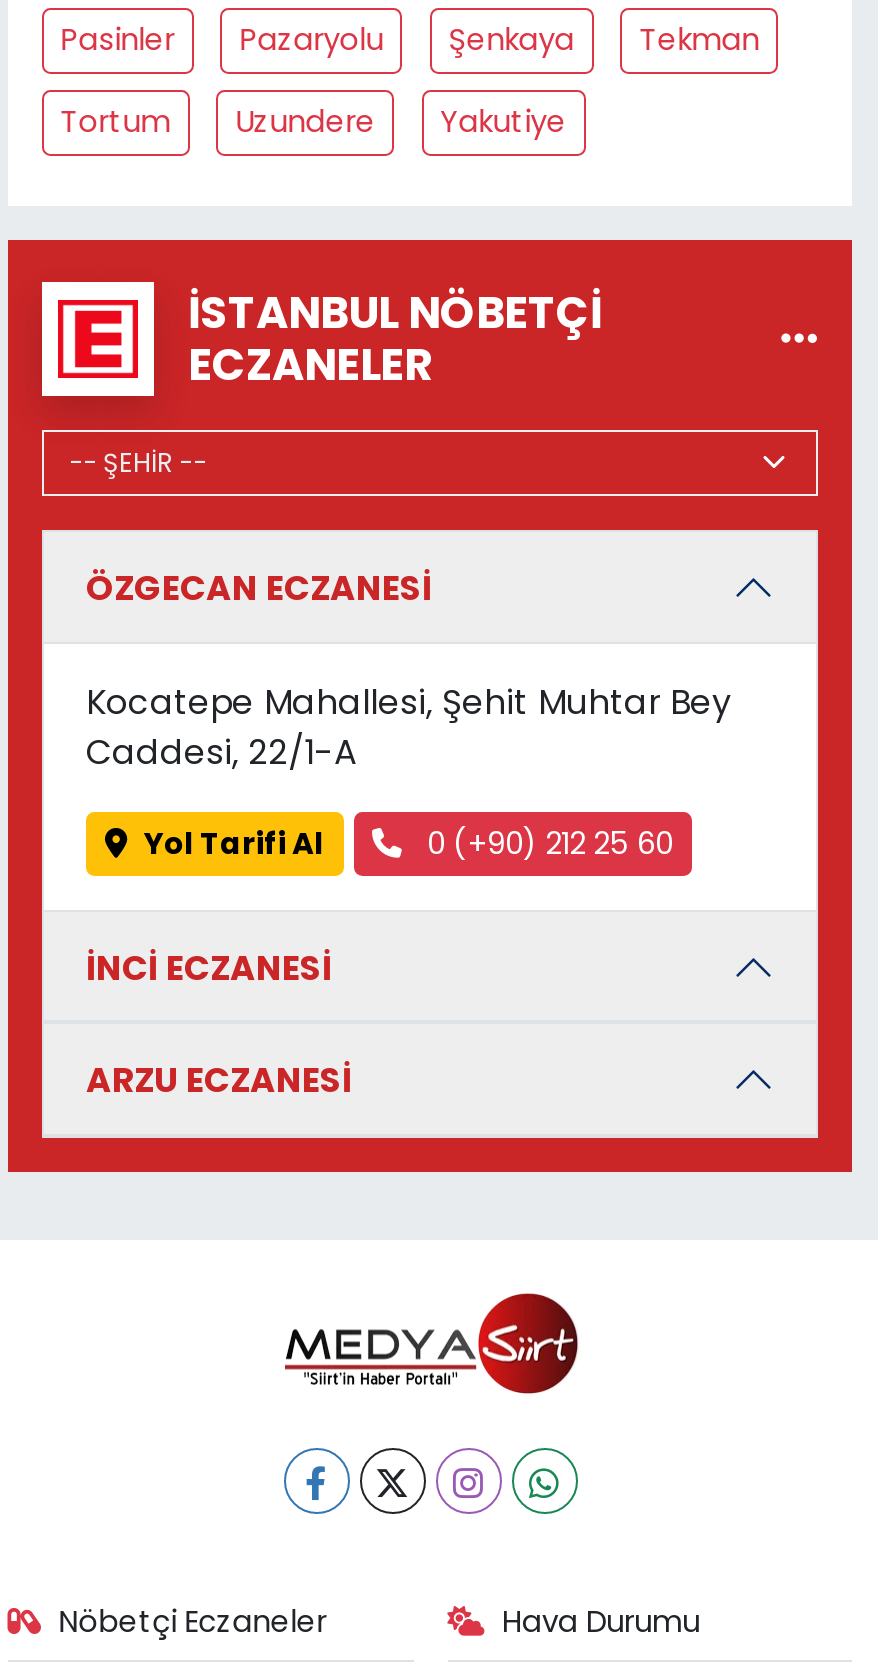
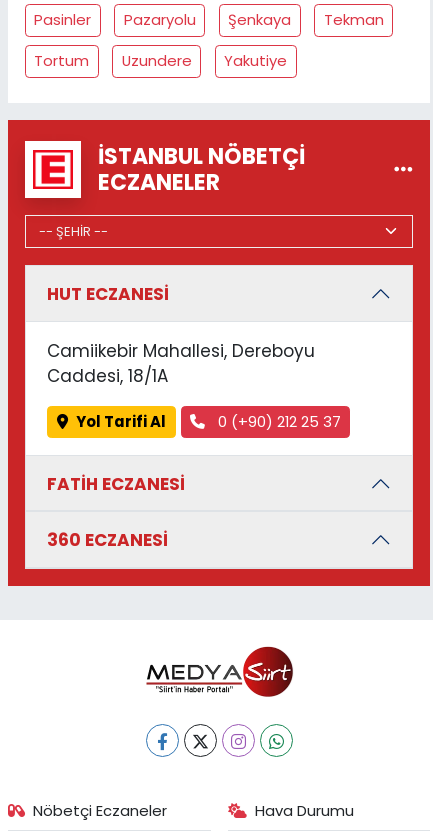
- ÖZGECAN ECZANESİ
+ HUT ECZANESİ

- Kocatepe Mahallesi, Şehit Muhtar Bey
- Caddesi, 22/1-A
+ Camiikebir Mahallesi, Dereboyu
+ Caddesi, 18/1A

- 0 (+90) 212 25 60
+ 0 (+90) 212 25 37

- İNCİ ECZANESİ
+ FATİH ECZANESİ

- ARZU ECZANESİ
+ 360 ECZANESİ
